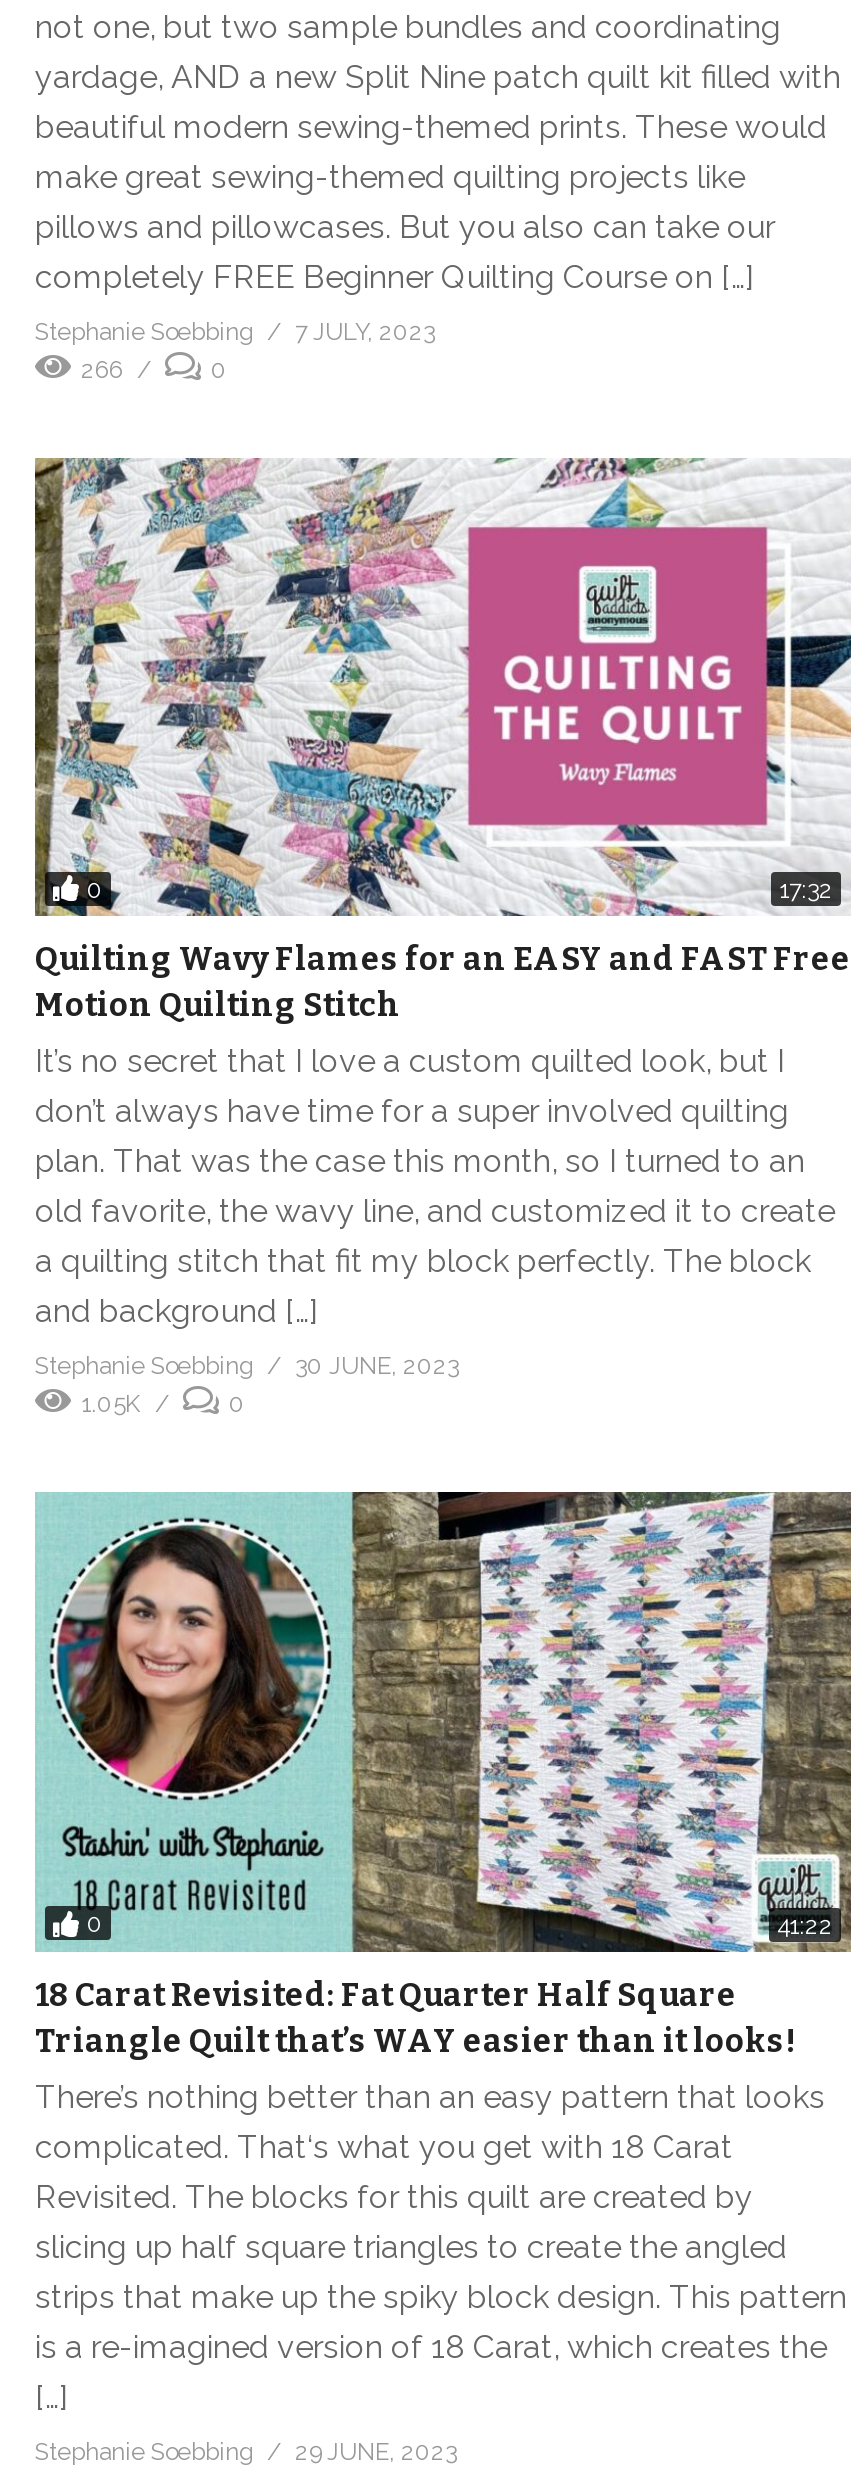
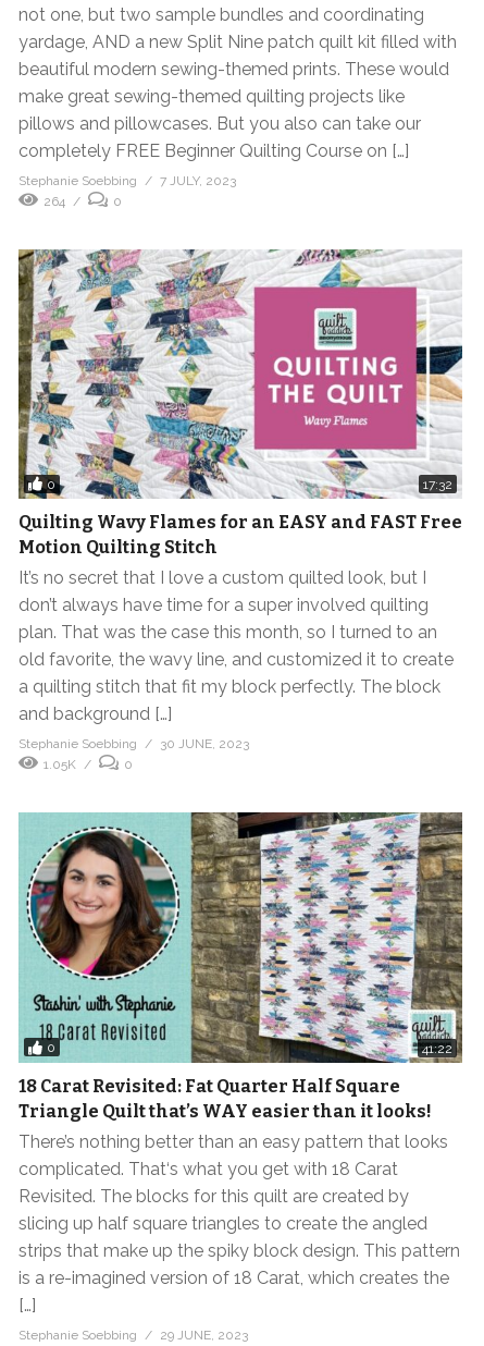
- 266
+ 264
